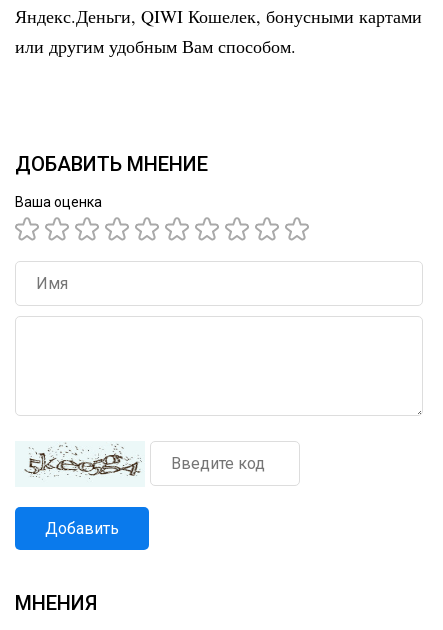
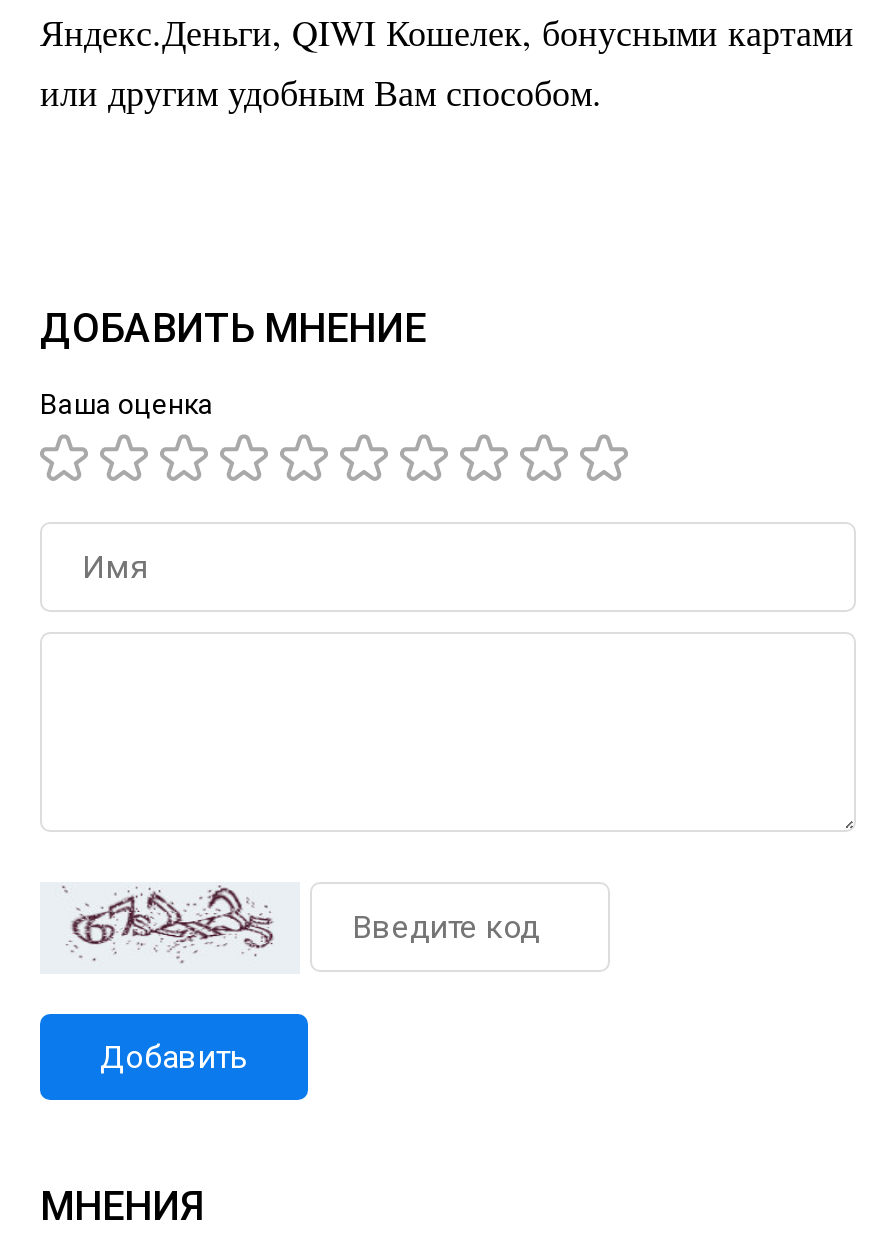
- [image]
+ [image]
